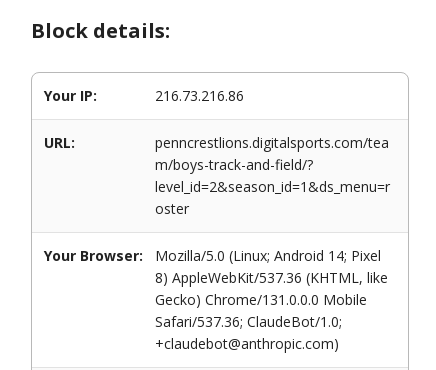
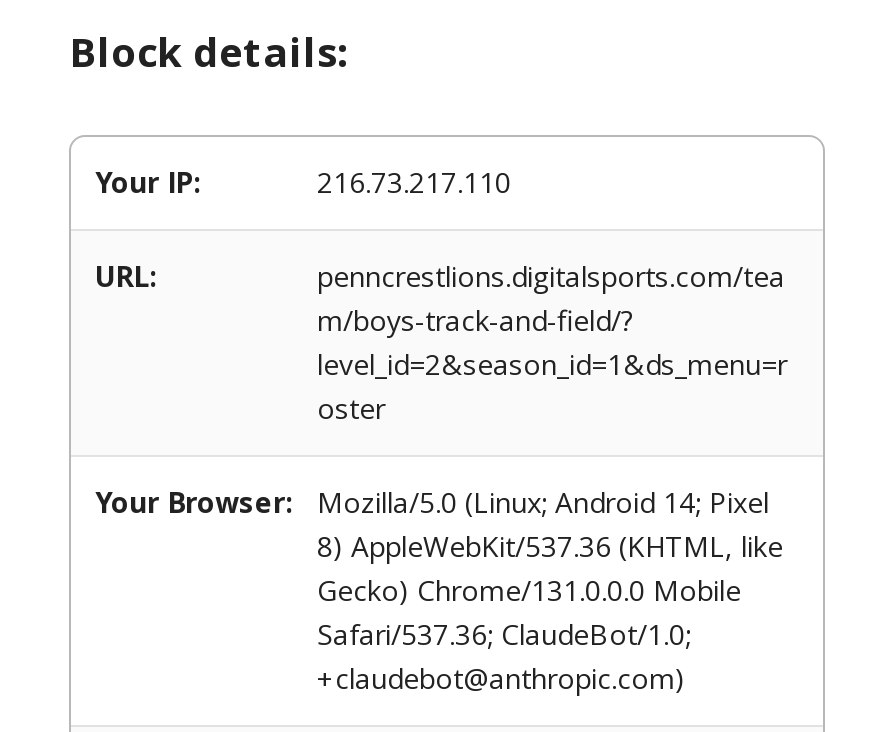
- 216.73.216.86
+ 216.73.217.110
